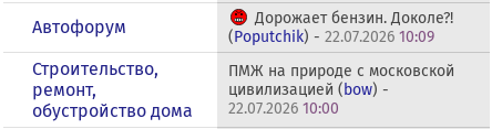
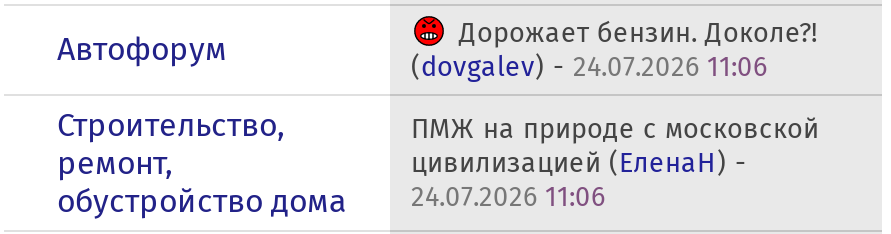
- (Poputchik) - 22.07.2026 10:09
+ (dovgalev) - 24.07.2026 11:06

- цивилизацией (bow) -
+ цивилизацией (ЕленаН) -

- обустройство дома 22.07.2026 10:00
+ обустройство дома 24.07.2026 11:06
